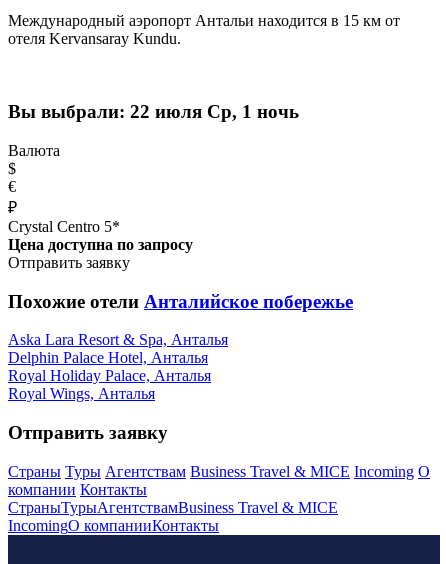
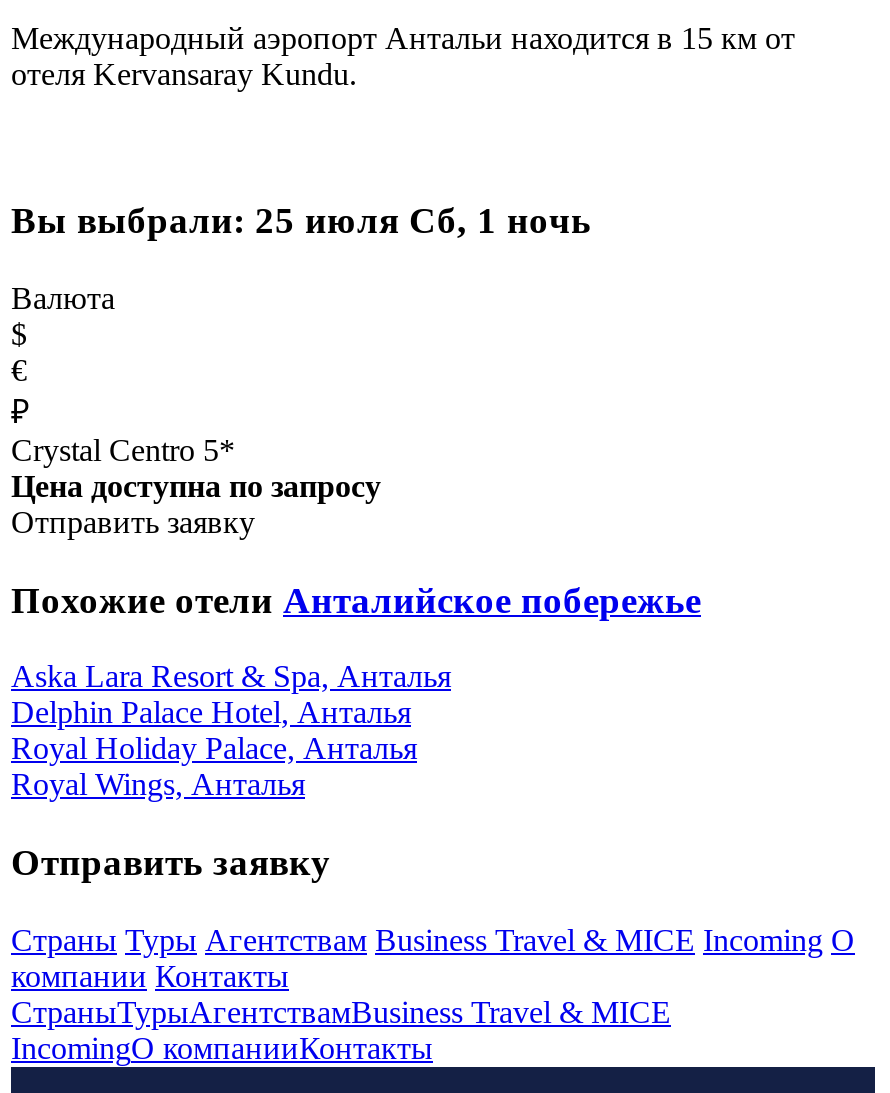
- Вы выбрали: 22 июля Ср, 1 ночь
+ Вы выбрали: 25 июля Сб, 1 ночь
